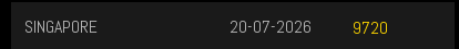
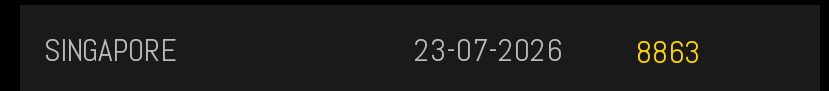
- 20-07-2026
+ 23-07-2026

- 9720
+ 8863
